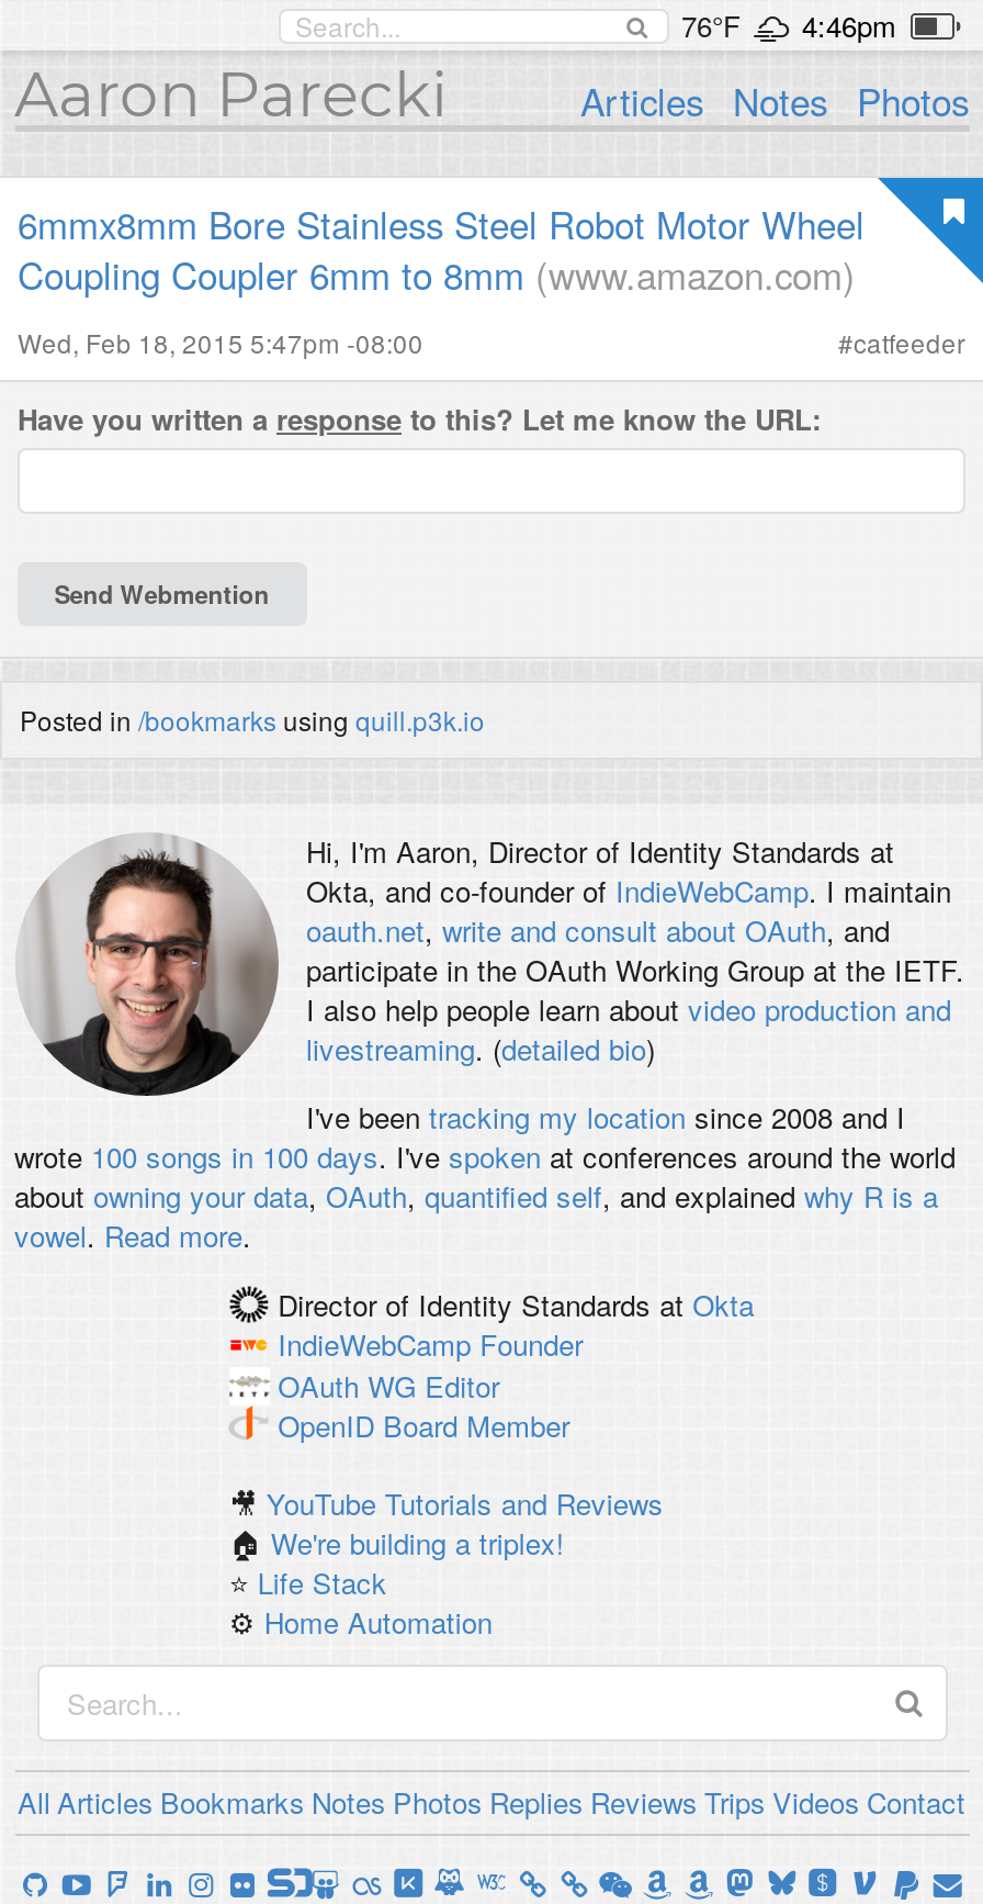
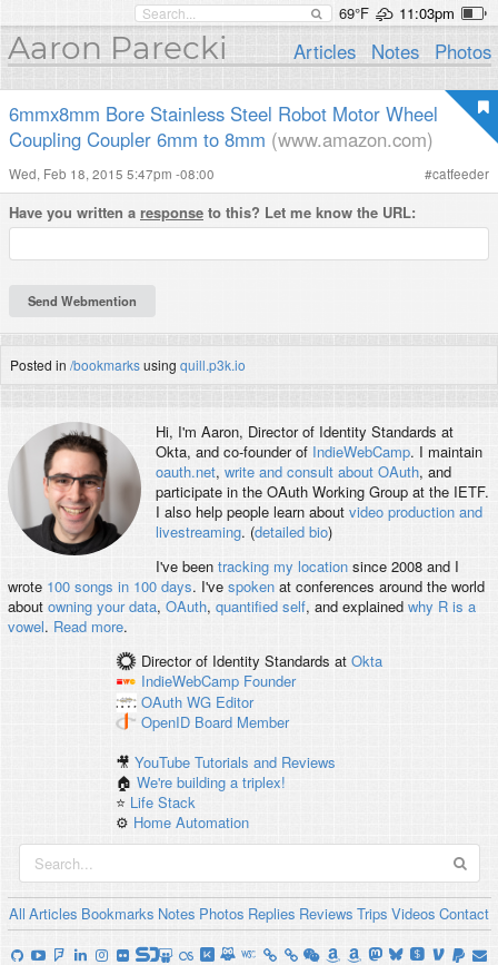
- 76°F
- 4:46pm
+ 69°F
+ 11:03pm
